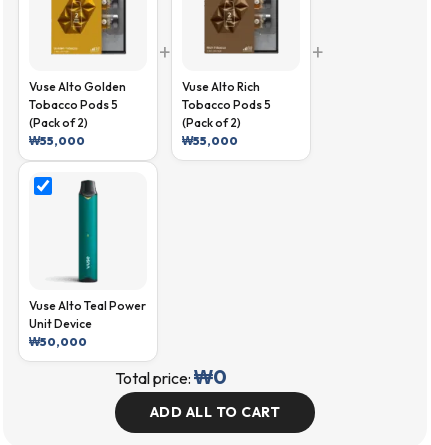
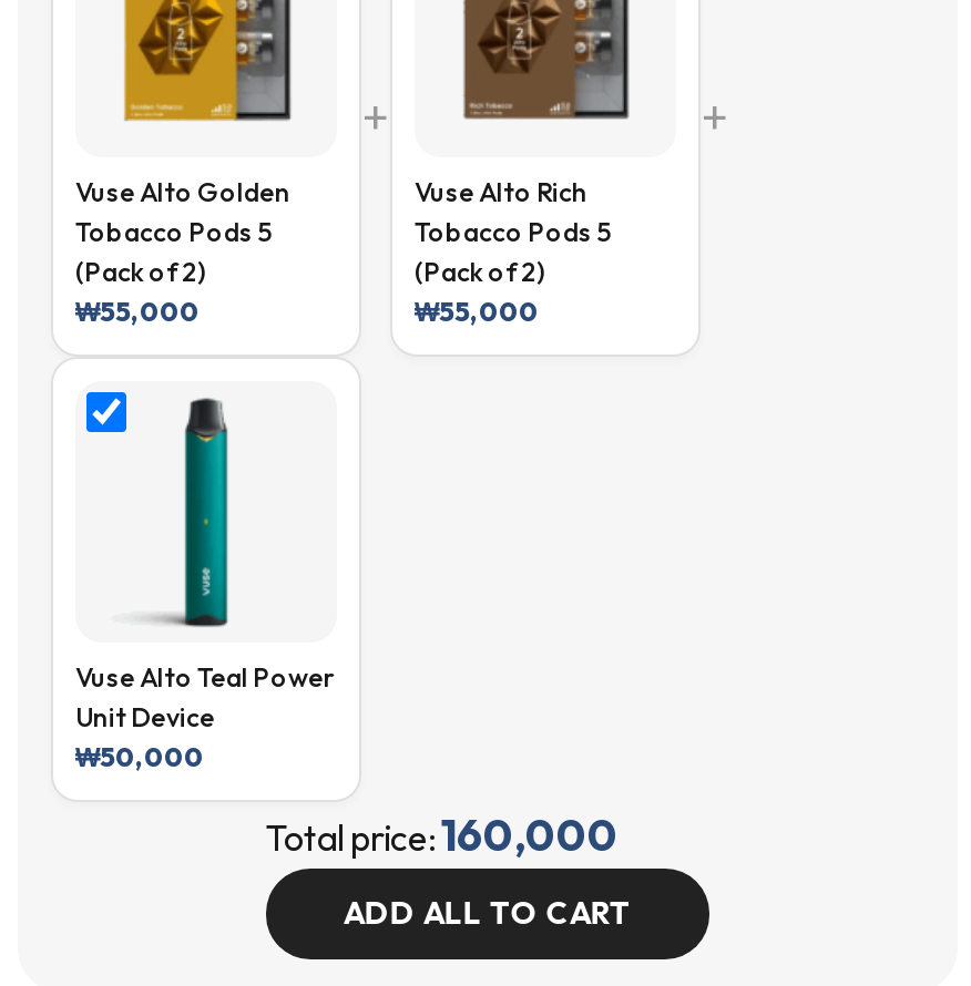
- Total price:₩0
+ Total price:160,000
